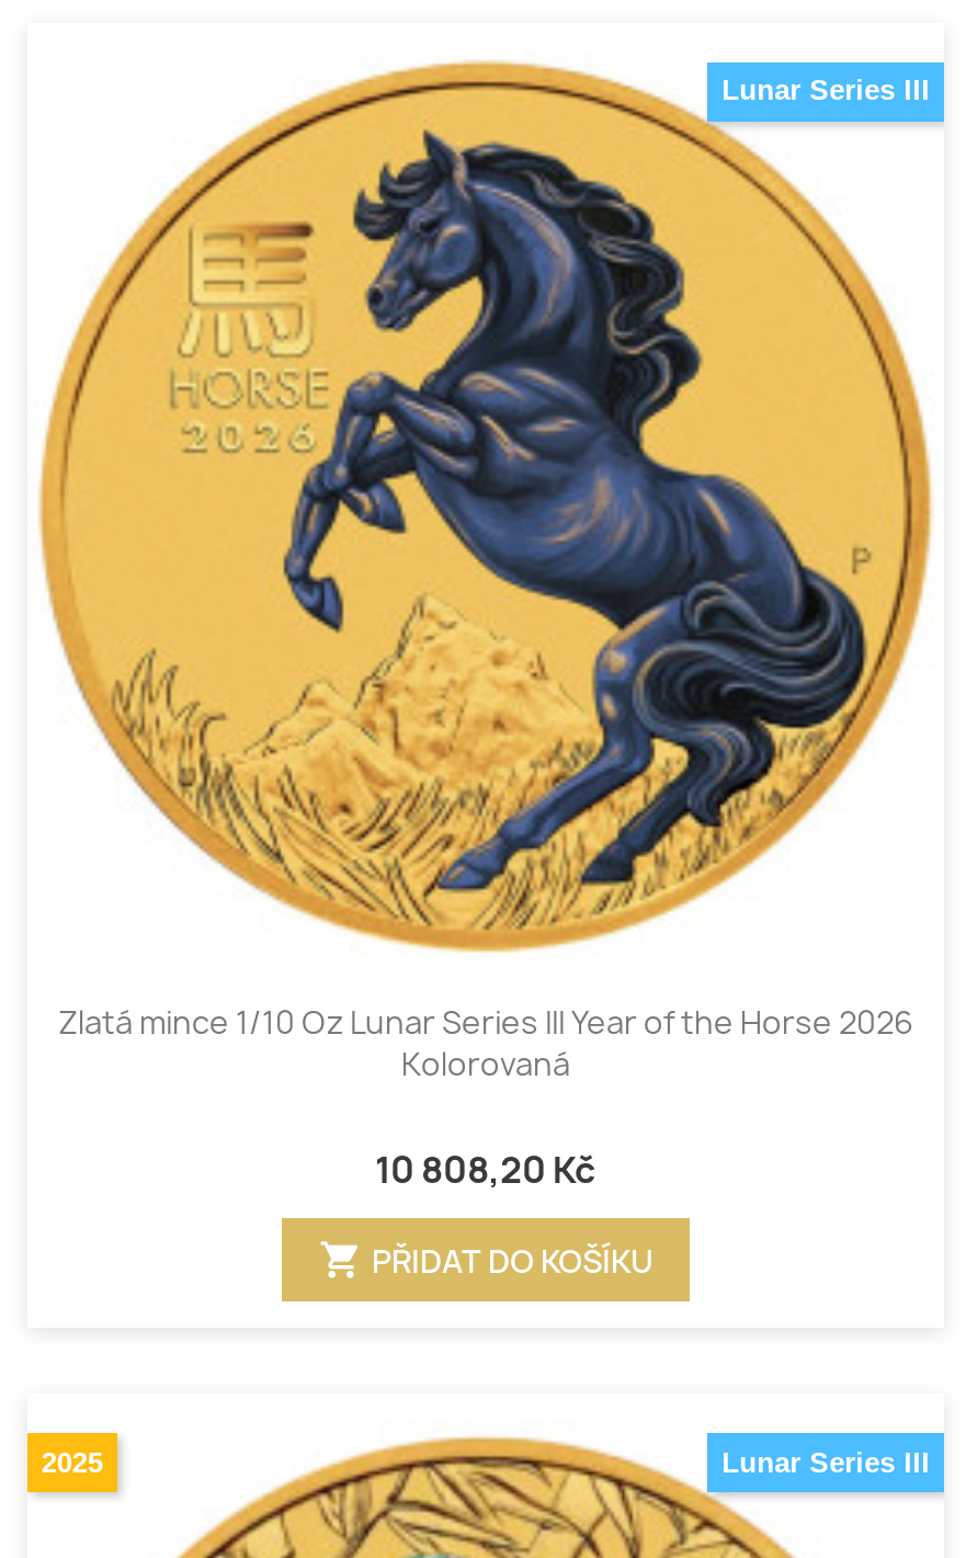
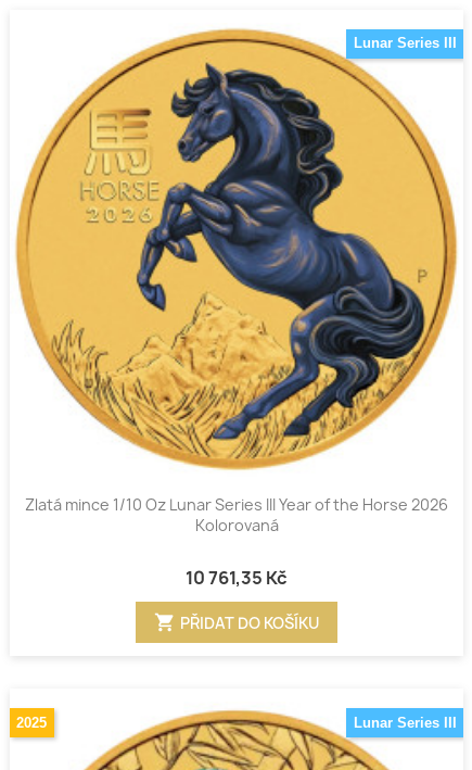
- 10 808,20 Kč
+ 10 761,35 Kč
